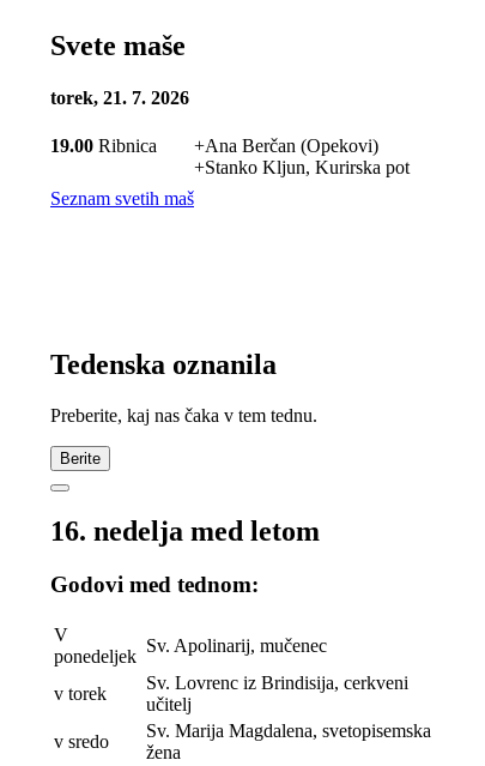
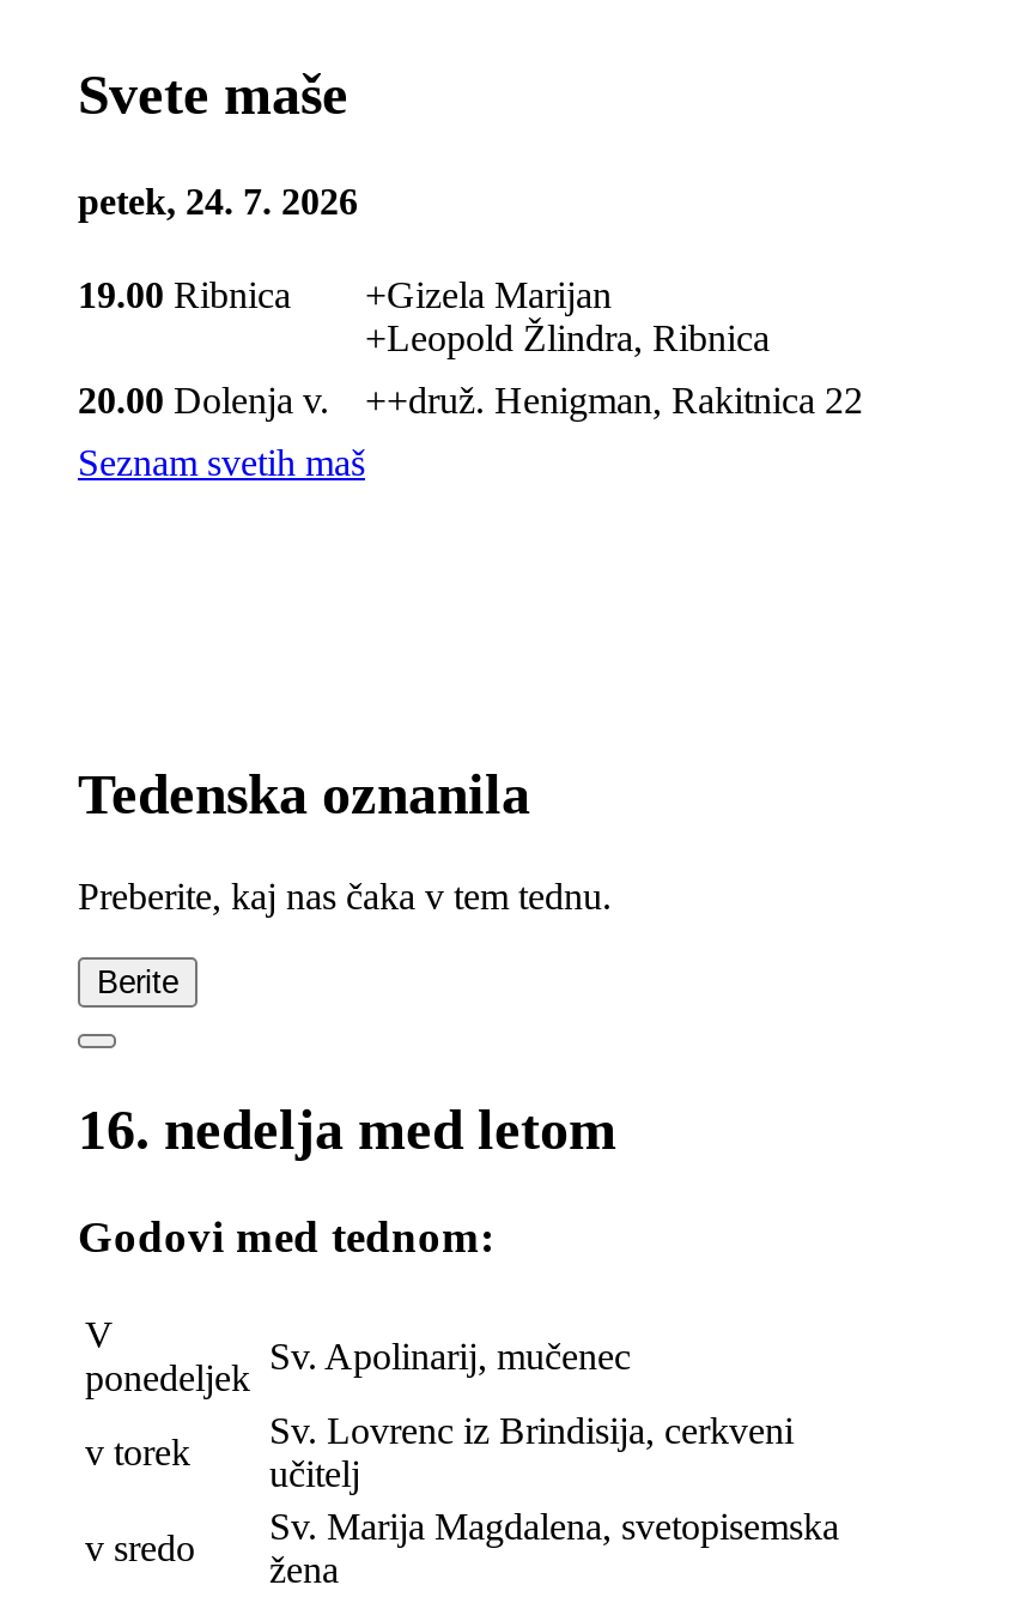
- torek, 21. 7. 2026
+ petek, 24. 7. 2026

- +Ana Berčan (Opekovi)
- +Stanko Kljun, Kurirska pot
+ +Gizela Marijan
+ +Leopold Žlindra, Ribnica
+ 20.00 Dolenja v.
+ ++druž. Henigman, Rakitnica 22
